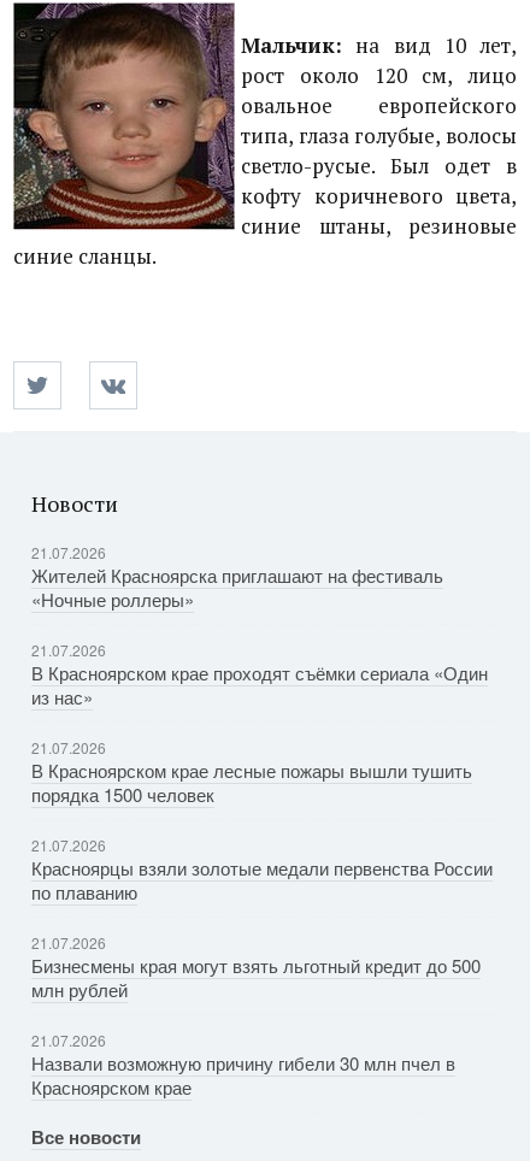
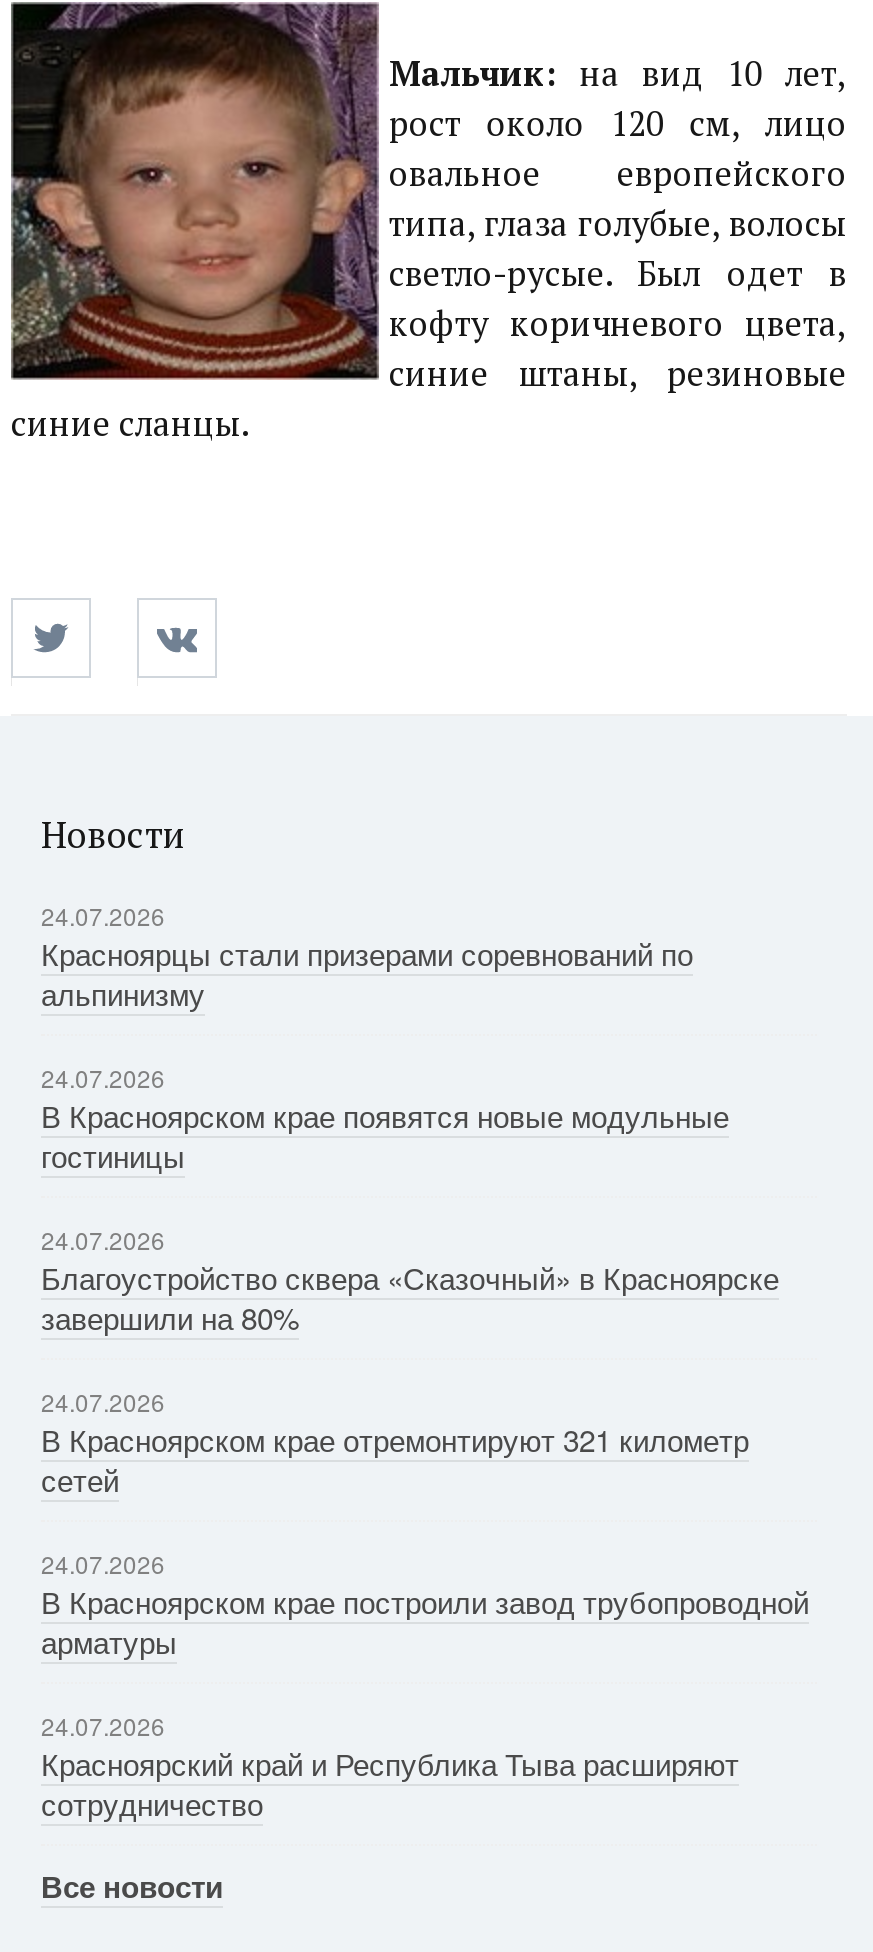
- 21.07.2026
- Жителей Красноярска приглашают на фестиваль
- «Ночные роллеры»
+ 24.07.2026
+ Красноярцы стали призерами соревнований по
+ альпинизму

- 21.07.2026
- В Красноярском крае проходят съёмки сериала «Один
- из нас»
+ 24.07.2026
+ В Красноярском крае появятся новые модульные
+ гостиницы

- 21.07.2026
- В Красноярском крае лесные пожары вышли тушить
- порядка 1500 человек
+ 24.07.2026
+ Благоустройство сквера «Сказочный» в Красноярске
+ завершили на 80%

- 21.07.2026
- Красноярцы взяли золотые медали первенства России
- по плаванию
+ 24.07.2026
+ В Красноярском крае отремонтируют 321 километр
+ сетей

- 21.07.2026
- Бизнесмены края могут взять льготный кредит до 500
- млн рублей
+ 24.07.2026
+ В Красноярском крае построили завод трубопроводной
+ арматуры

- 21.07.2026
- Назвали возможную причину гибели 30 млн пчел в
- Красноярском крае
+ 24.07.2026
+ Красноярский край и Республика Тыва расширяют
+ сотрудничество
